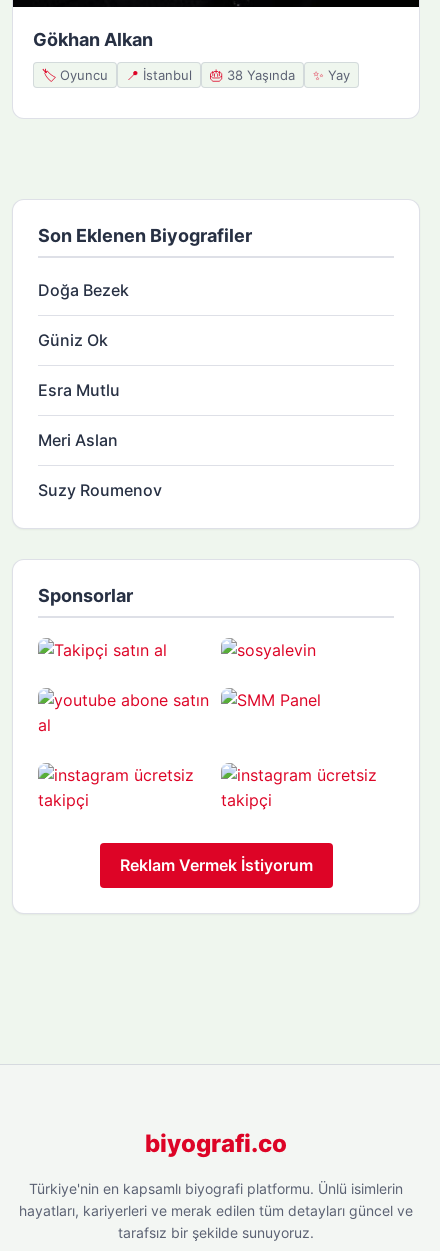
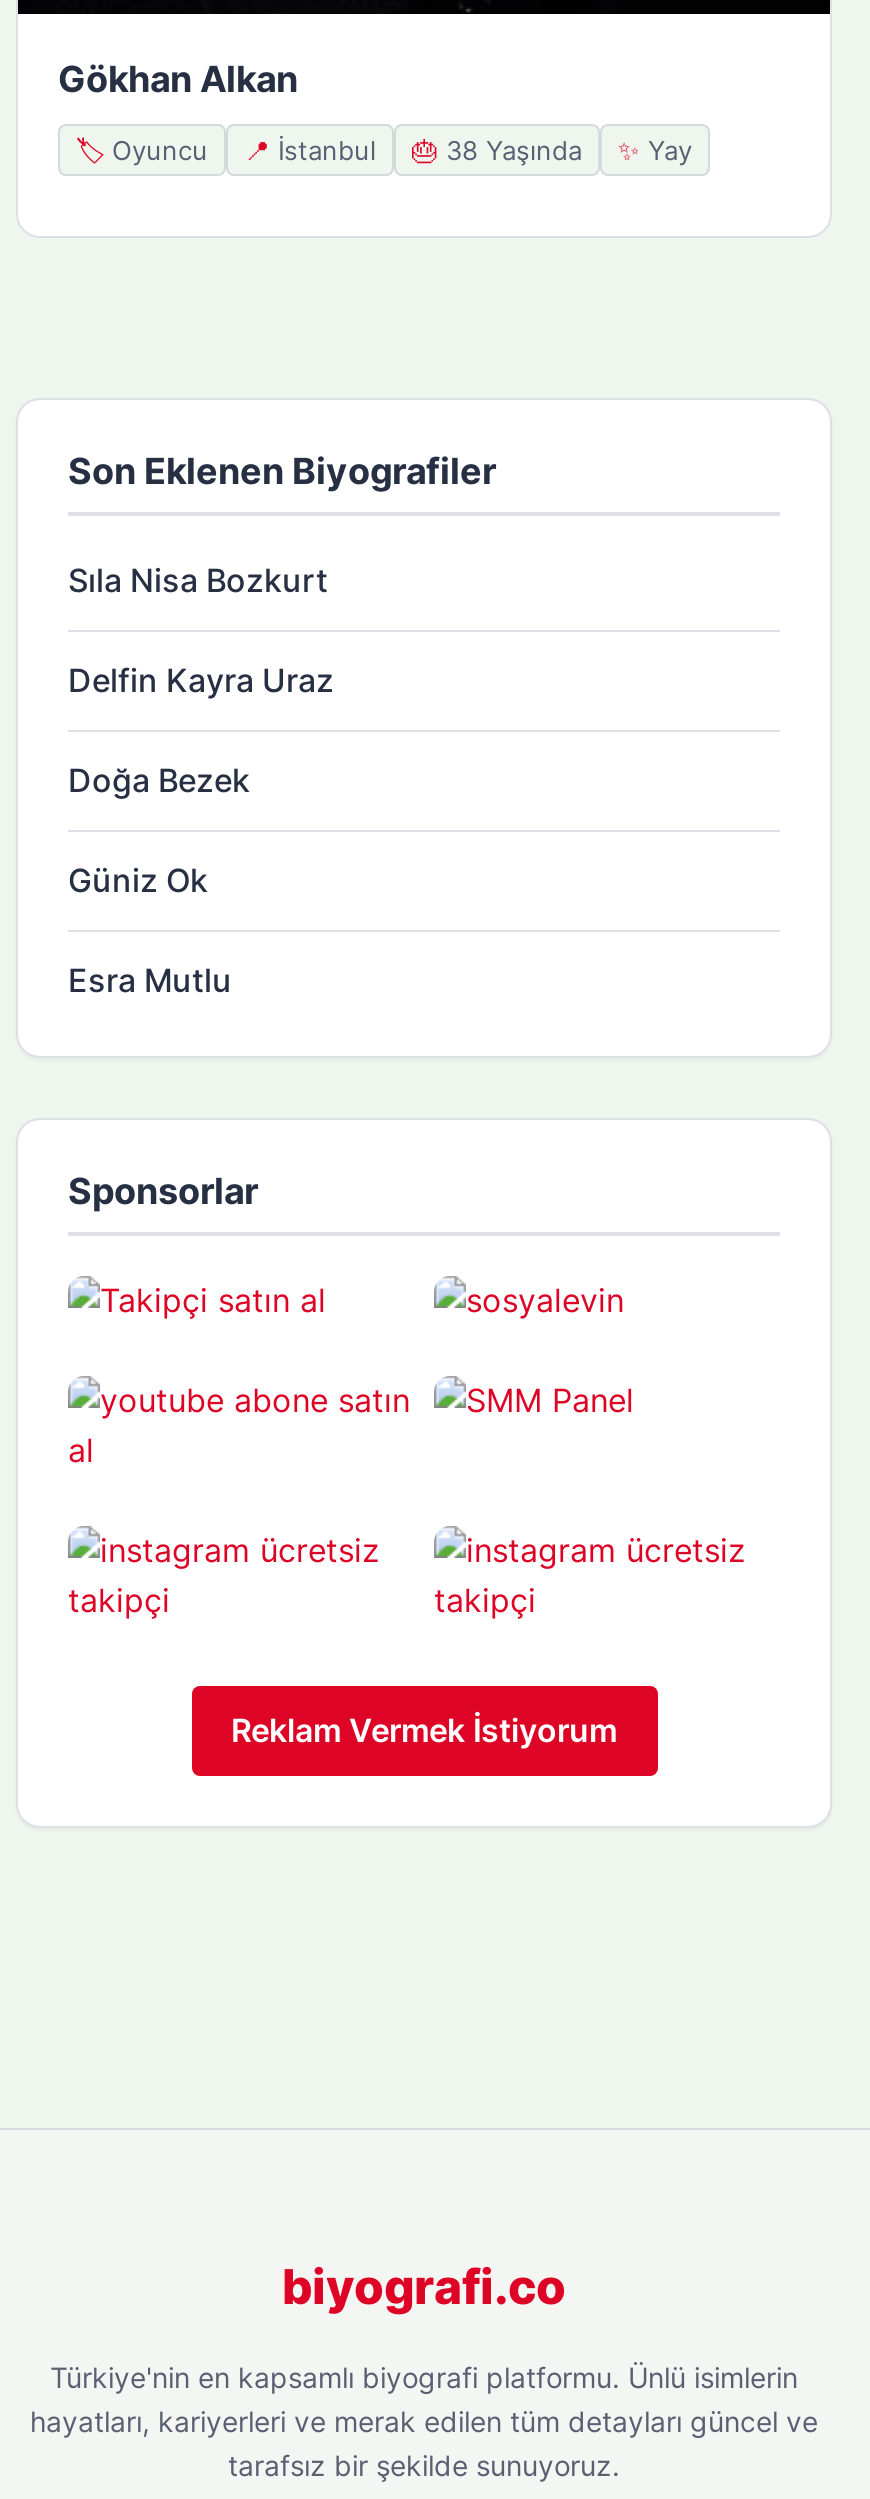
+ Sıla Nisa Bozkurt
+ Delfin Kayra Uraz

moved down: Doğa Bezek | Güniz Ok | Esra Mutlu

- Meri Aslan
- Suzy Roumenov
